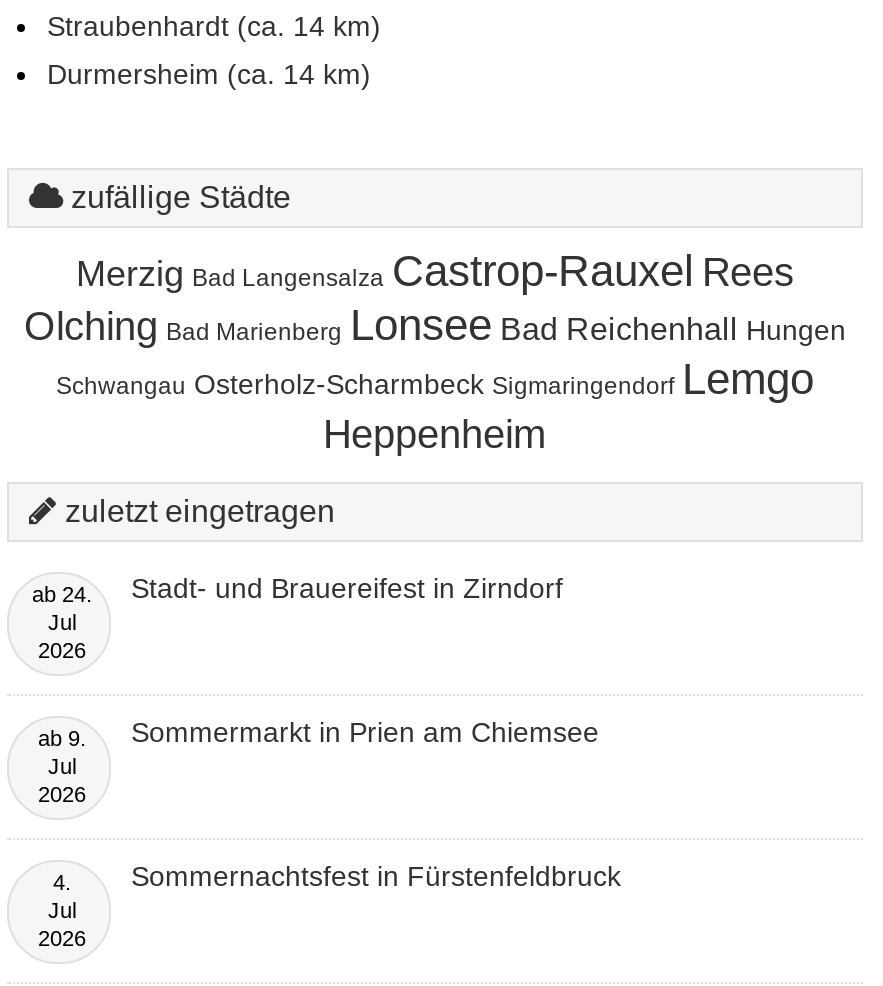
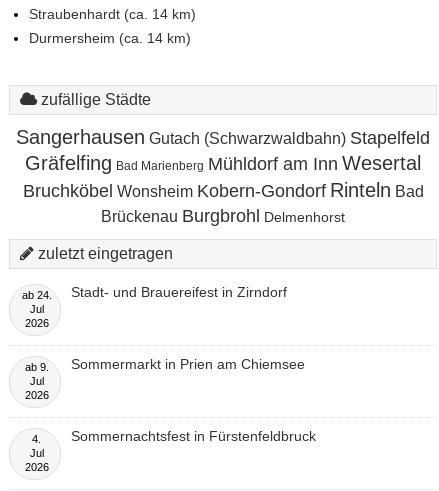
- Merzig Bad Langensalza Castrop-Rauxel Rees
- Olching Bad Marienberg Lonsee Bad Reichenhall Hungen
- Schwangau Osterholz-Scharmbeck Sigmaringendorf Lemgo
- Heppenheim
+ Sangerhausen Gutach (Schwarzwaldbahn) Stapelfeld
+ Gräfelfing Bad Marienberg Mühldorf am Inn Wesertal
+ Bruchköbel Wonsheim Kobern-Gondorf Rinteln Bad
+ Brückenau Burgbrohl Delmenhorst
